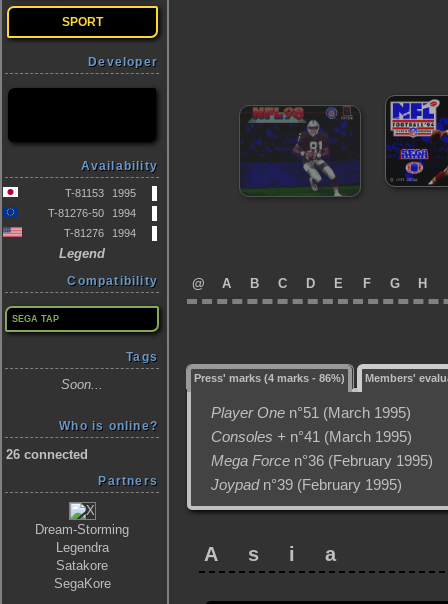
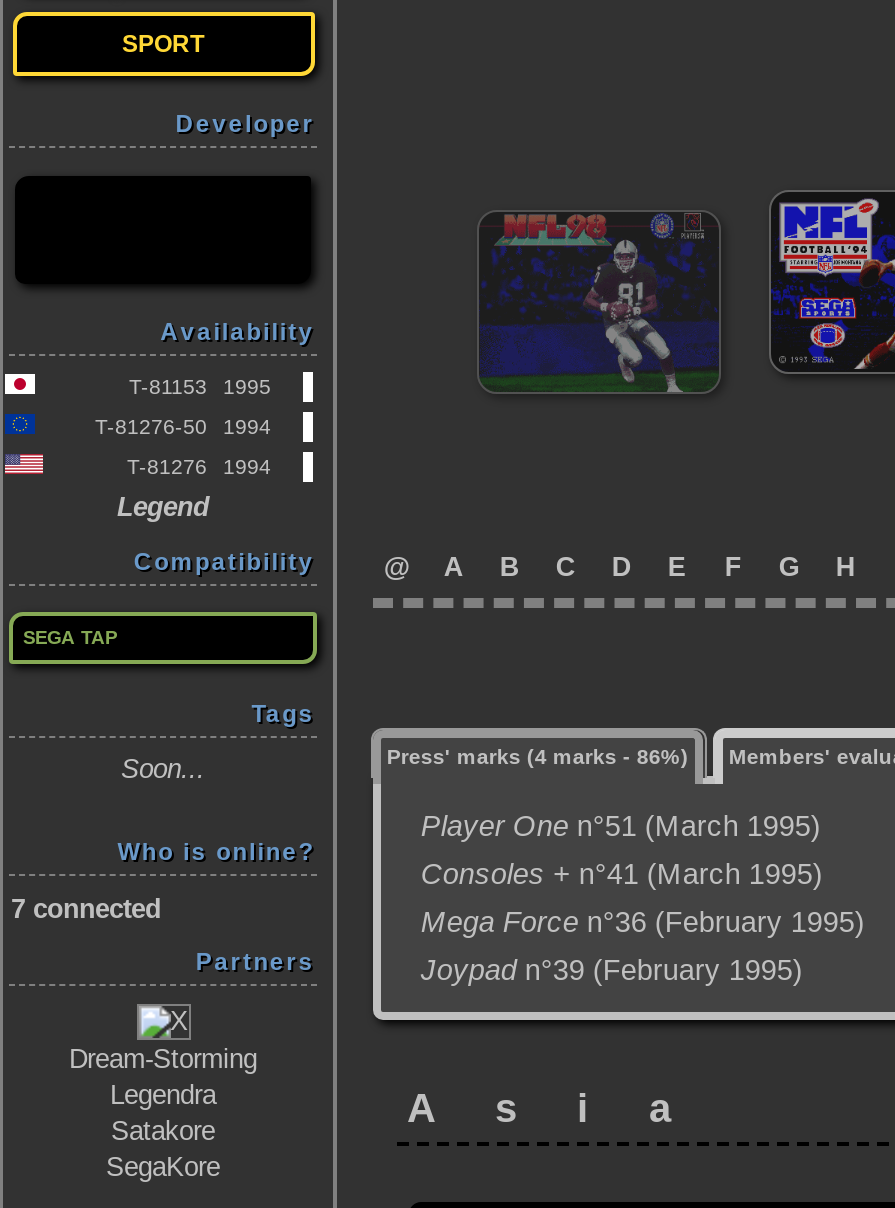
- 26 connected
+ 7 connected
